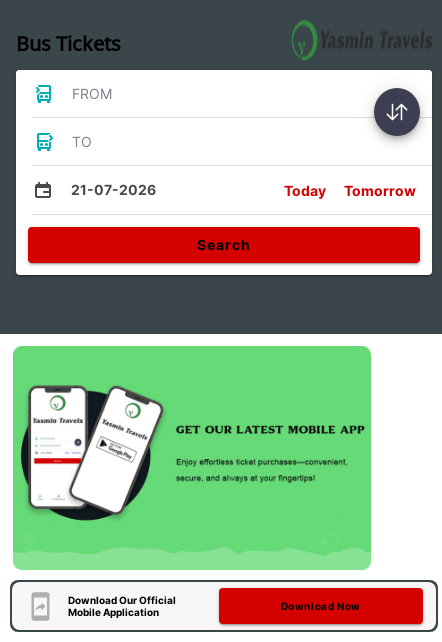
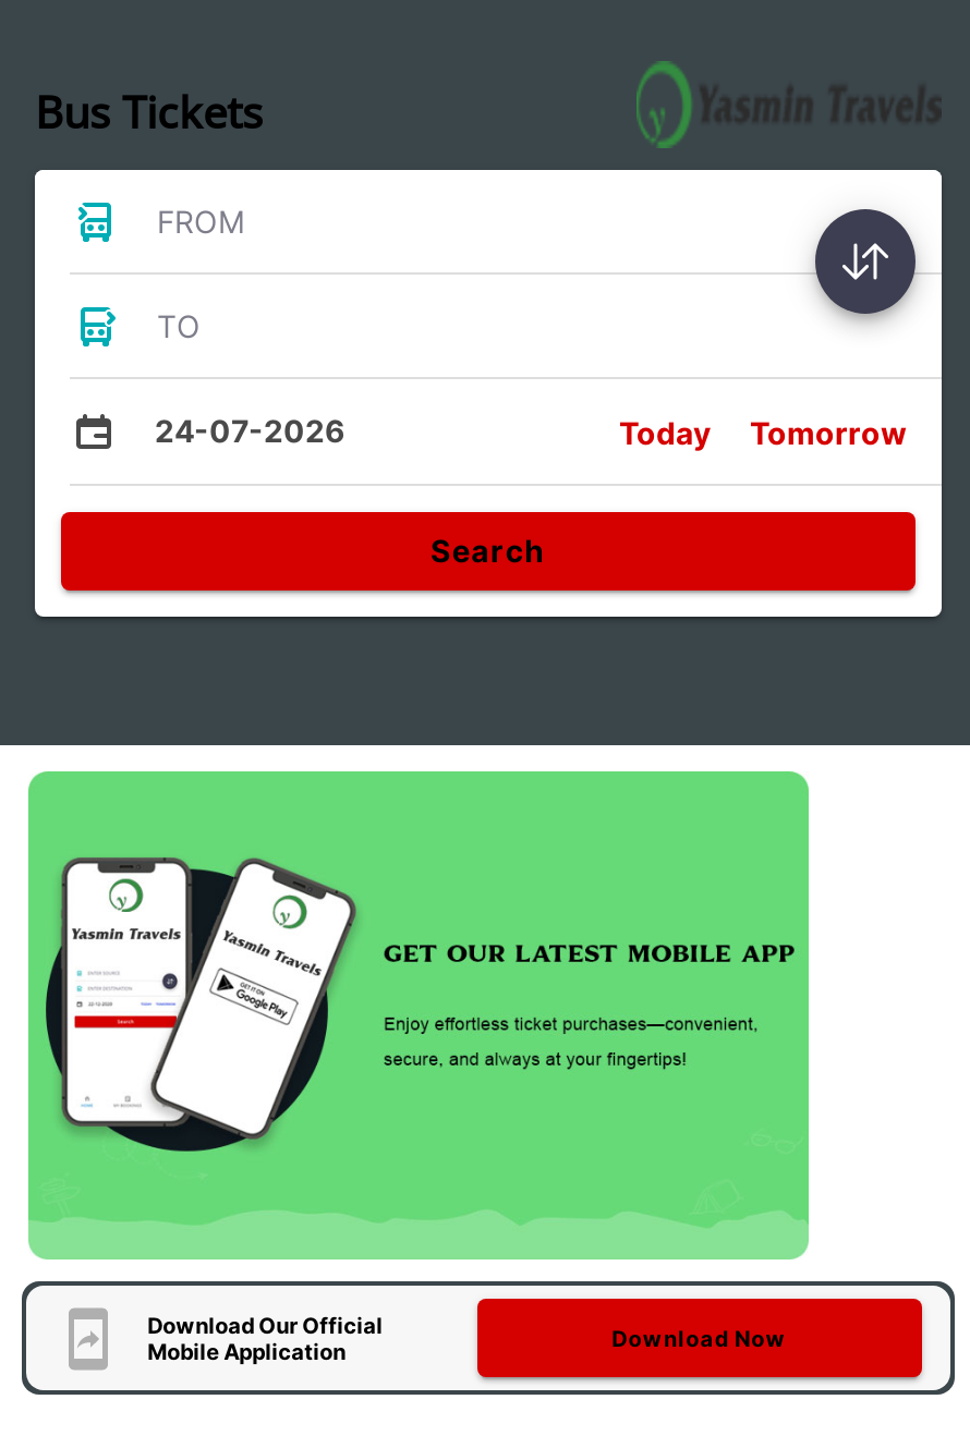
- 21-07-2026
+ 24-07-2026
